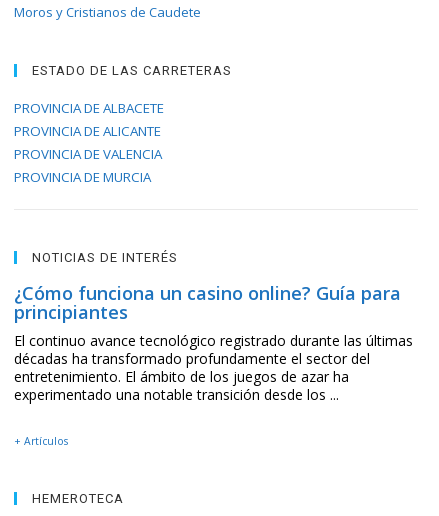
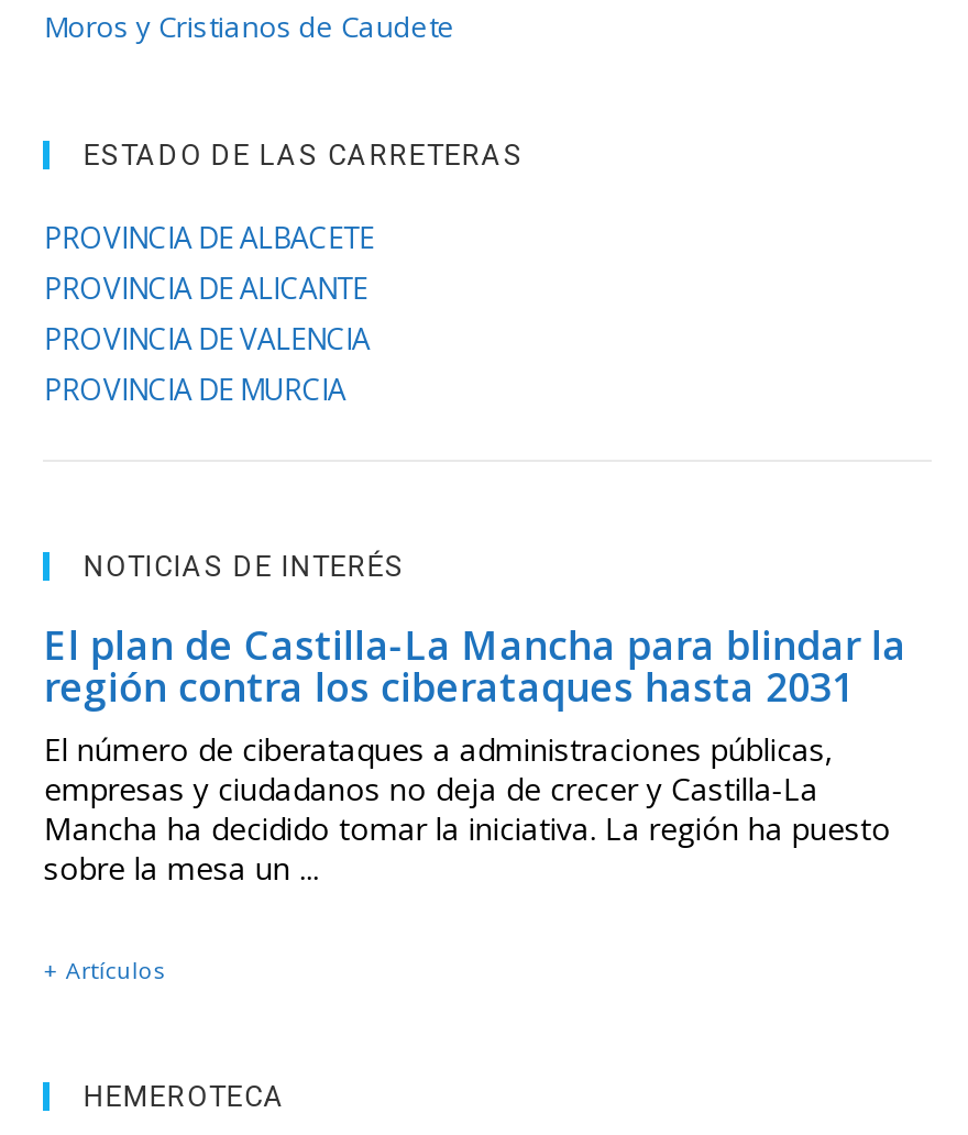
- ¿Cómo funciona un casino online? Guía para
- principiantes
- El continuo avance tecnológico registrado durante las últimas
- décadas ha transformado profundamente el sector del
- entretenimiento. El ámbito de los juegos de azar ha
- experimentado una notable transición desde los ...
+ El plan de Castilla-La Mancha para blindar la
+ región contra los ciberataques hasta 2031
+ El número de ciberataques a administraciones públicas,
+ empresas y ciudadanos no deja de crecer y Castilla-La
+ Mancha ha decidido tomar la iniciativa. La región ha puesto
+ sobre la mesa un ...
